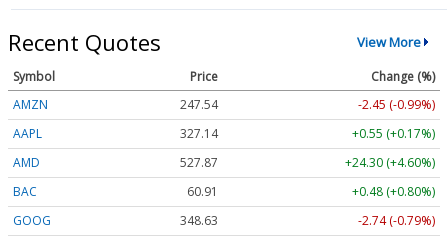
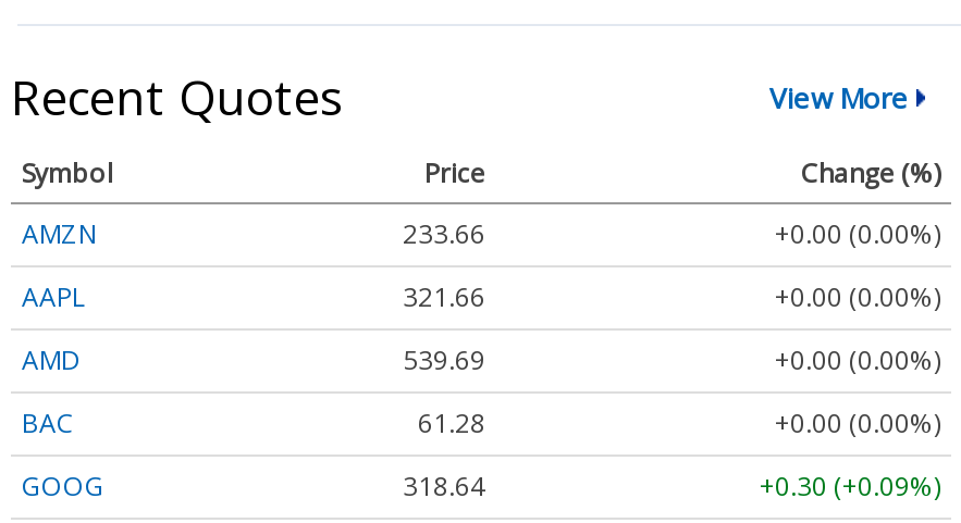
- 247.54
+ 233.66

- -2.45 (-0.99%)
+ +0.00 (0.00%)

- 327.14
+ 321.66

- +0.55 (+0.17%)
+ +0.00 (0.00%)

- 527.87
+ 539.69

- +24.30 (+4.60%)
+ +0.00 (0.00%)

- 60.91
+ 61.28

- +0.48 (+0.80%)
+ +0.00 (0.00%)

- 348.63
+ 318.64

- -2.74 (-0.79%)
+ +0.30 (+0.09%)
